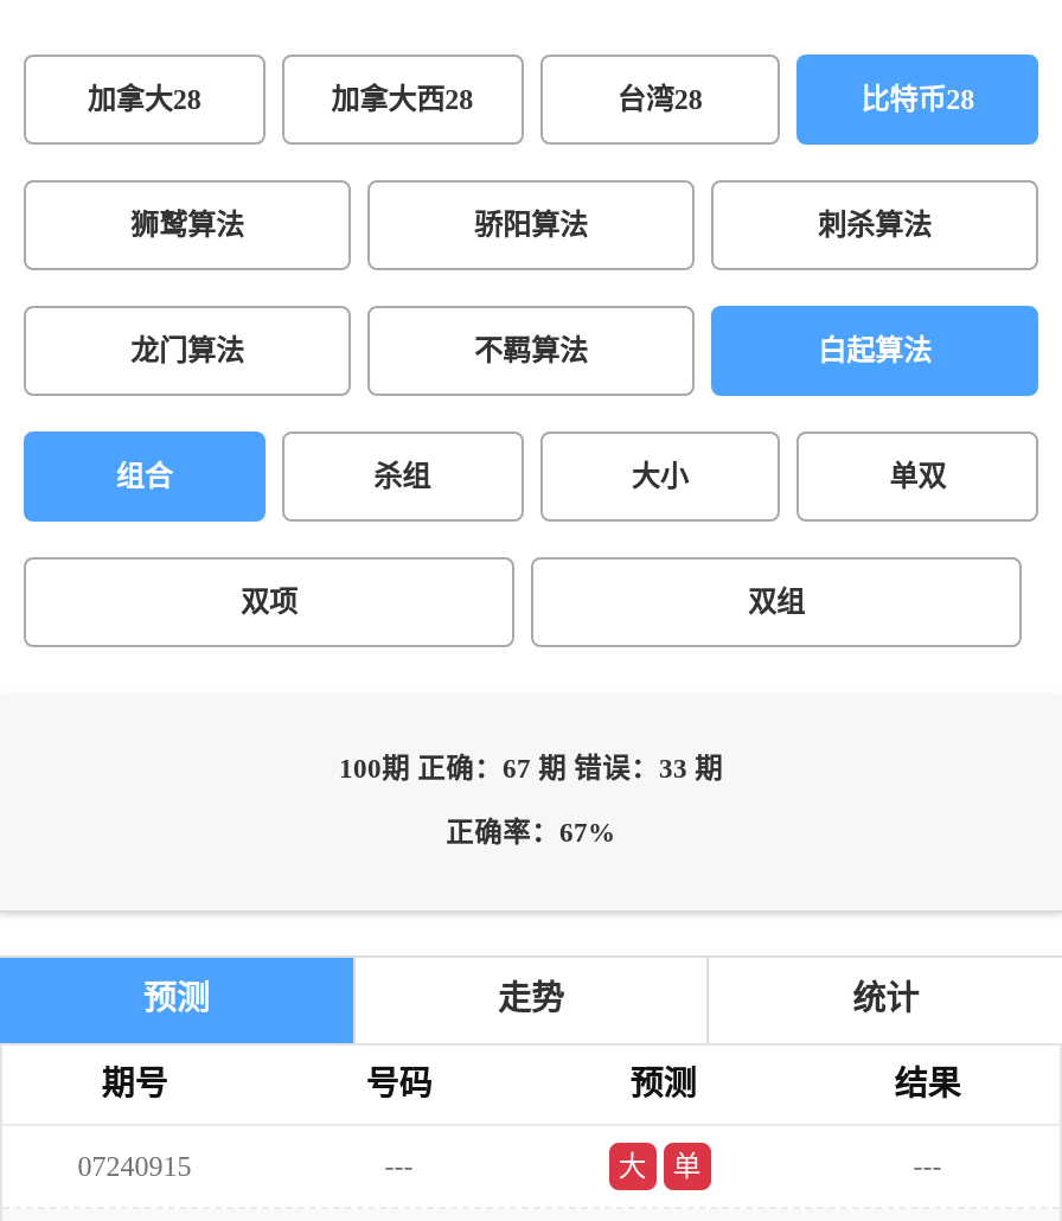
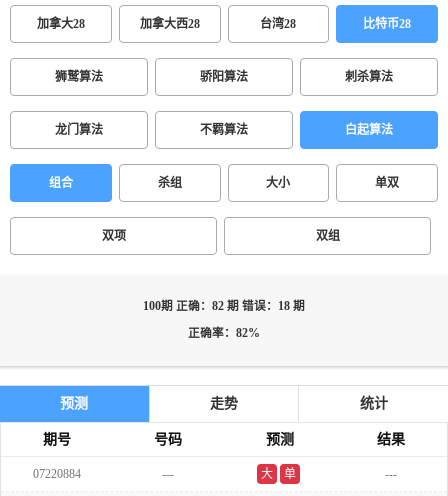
- 100期 正确：67 期 错误：33 期
+ 100期 正确：82 期 错误：18 期

- 正确率：67%
+ 正确率：82%

- 07240915
+ 07220884
